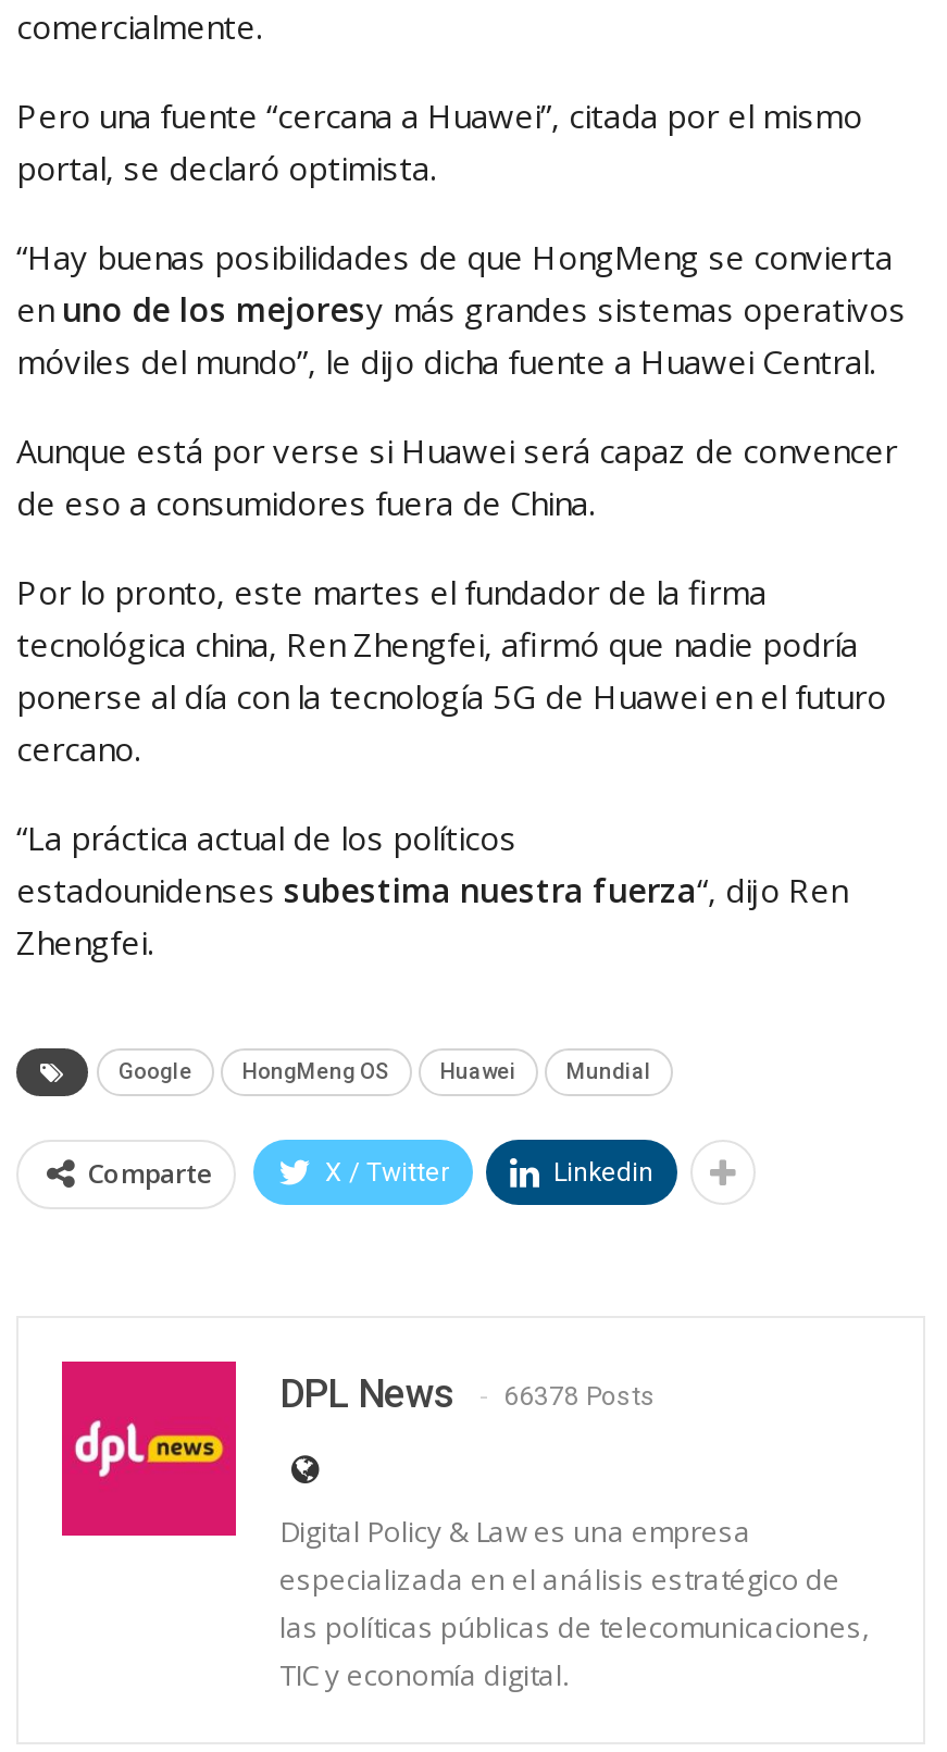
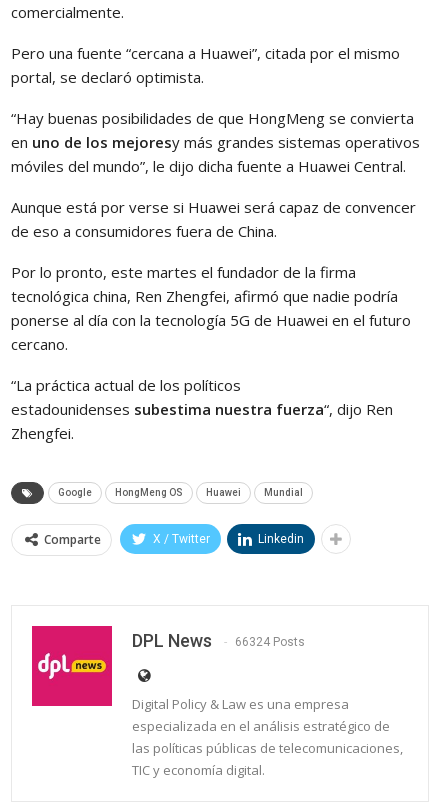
- DPL News 66378 Posts
+ DPL News 66324 Posts
